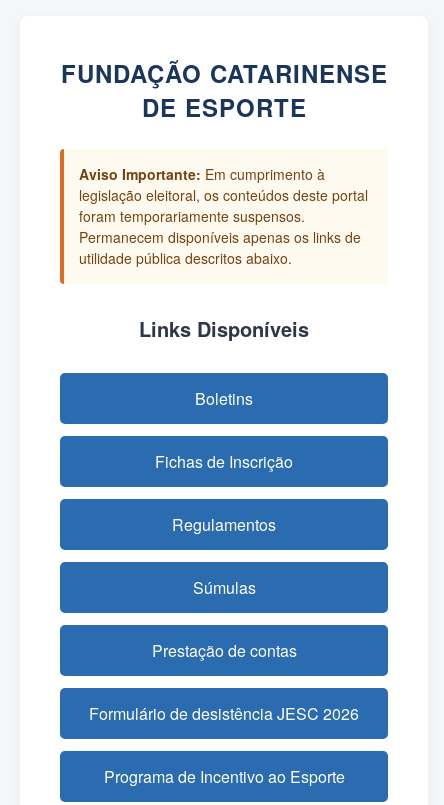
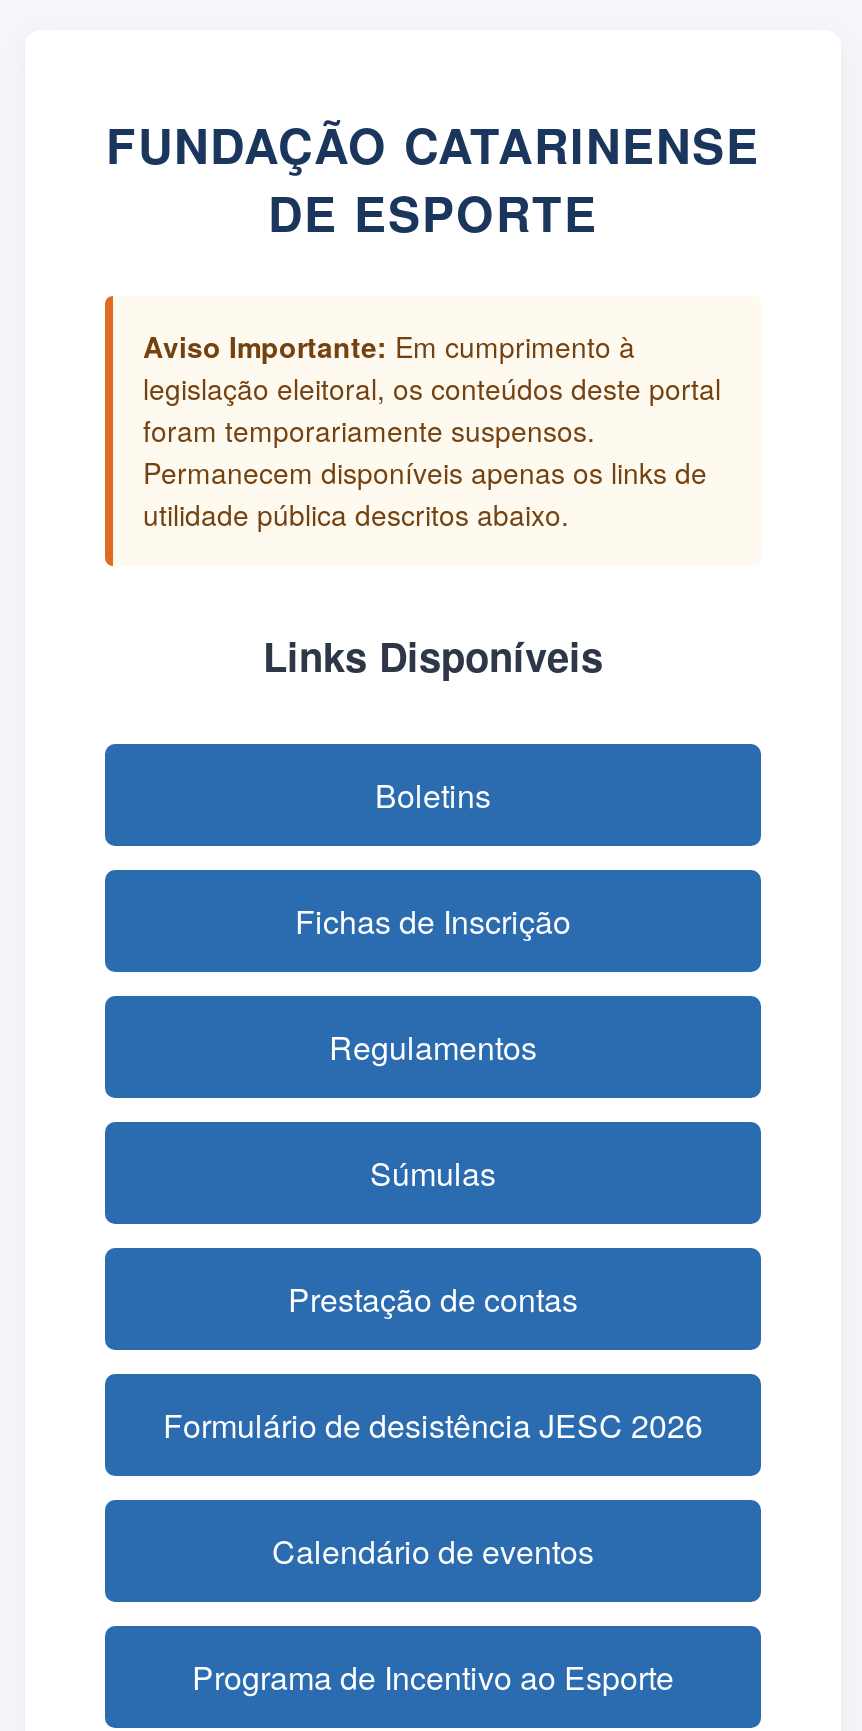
+ Calendário de eventos
